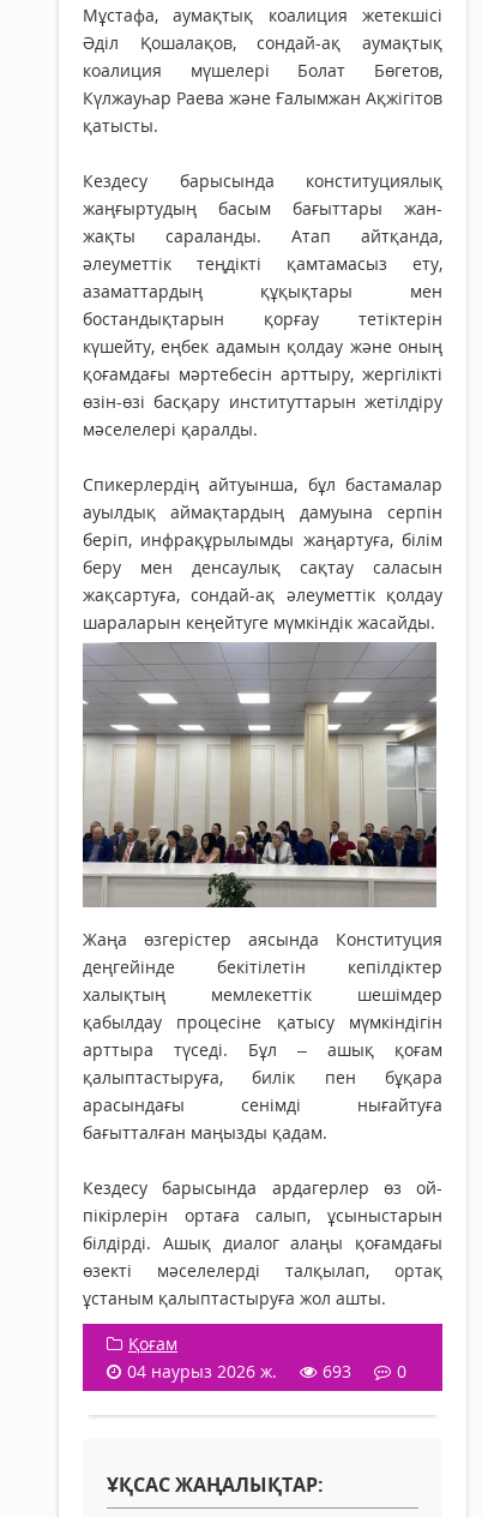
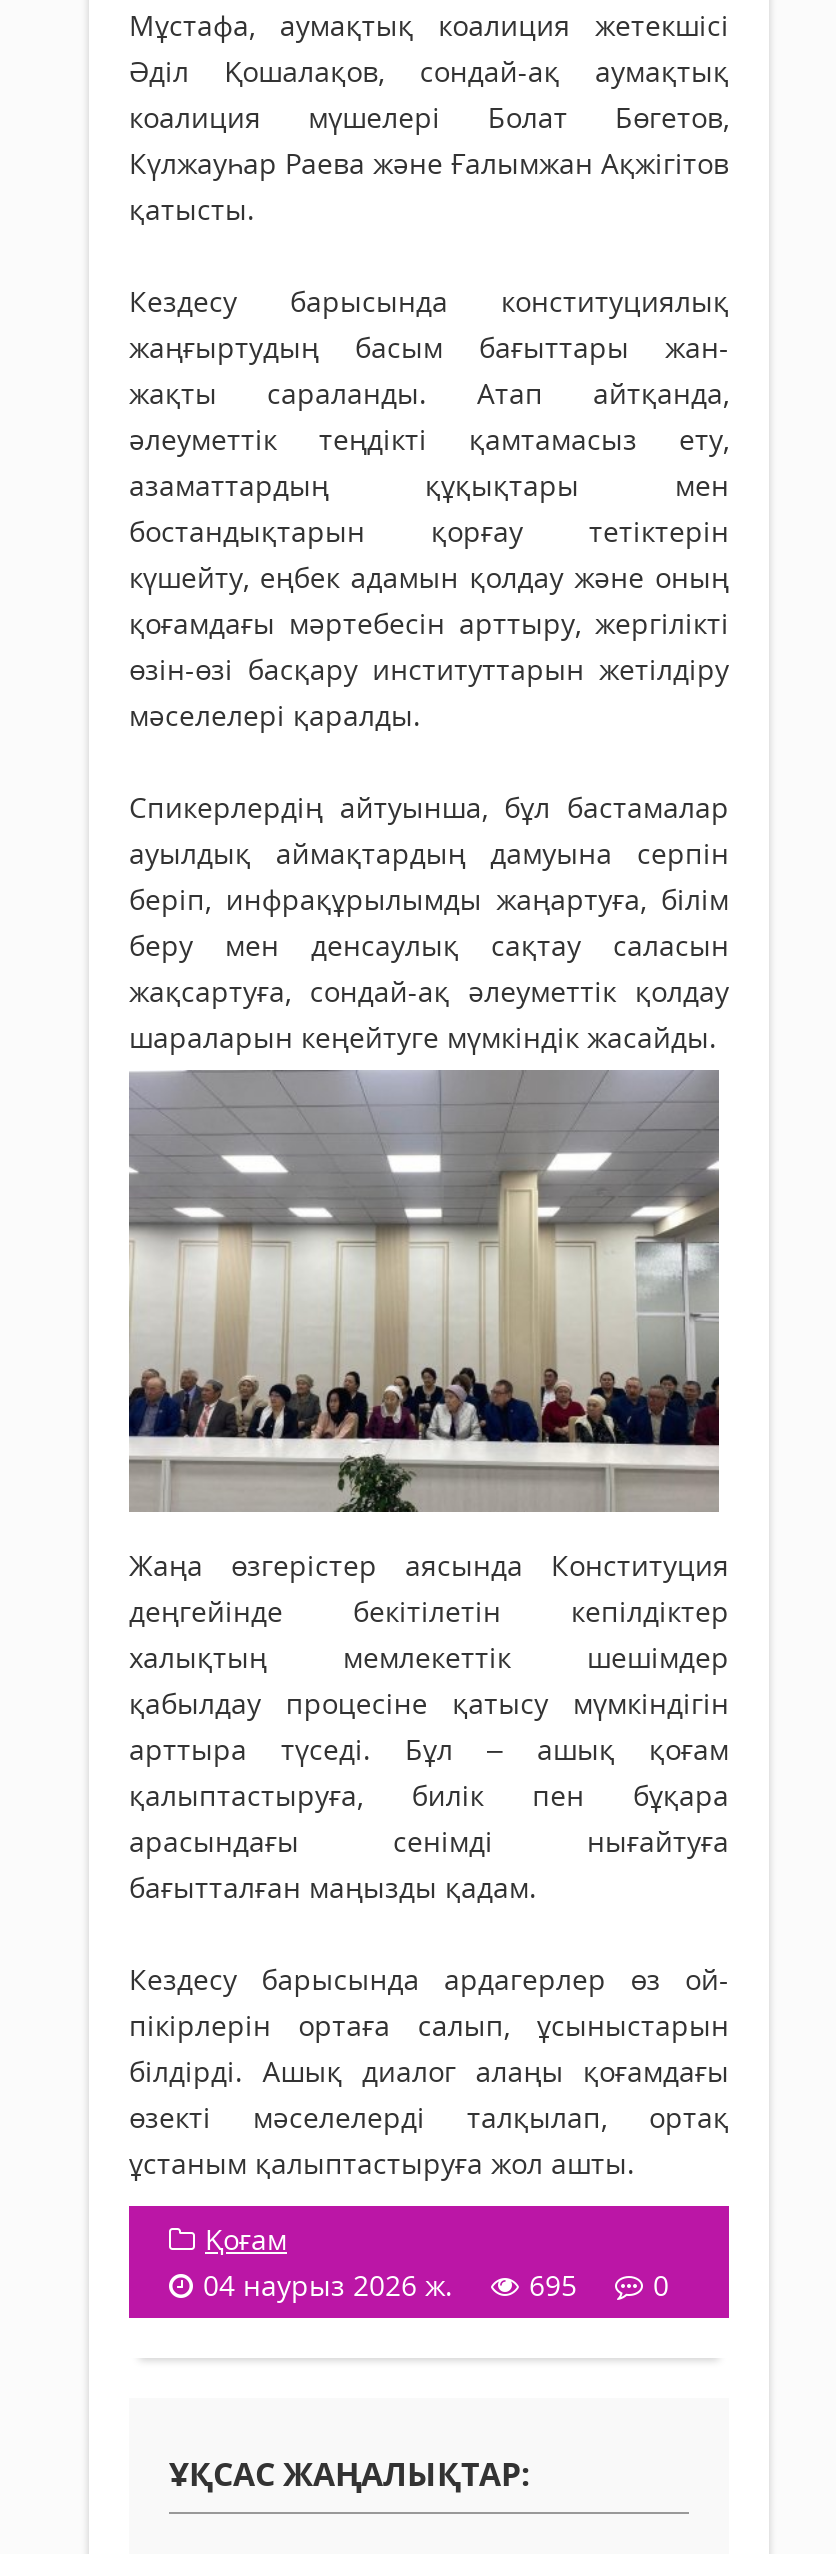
- 04 наурыз 2026 ж. 693 0
+ 04 наурыз 2026 ж. 695 0
